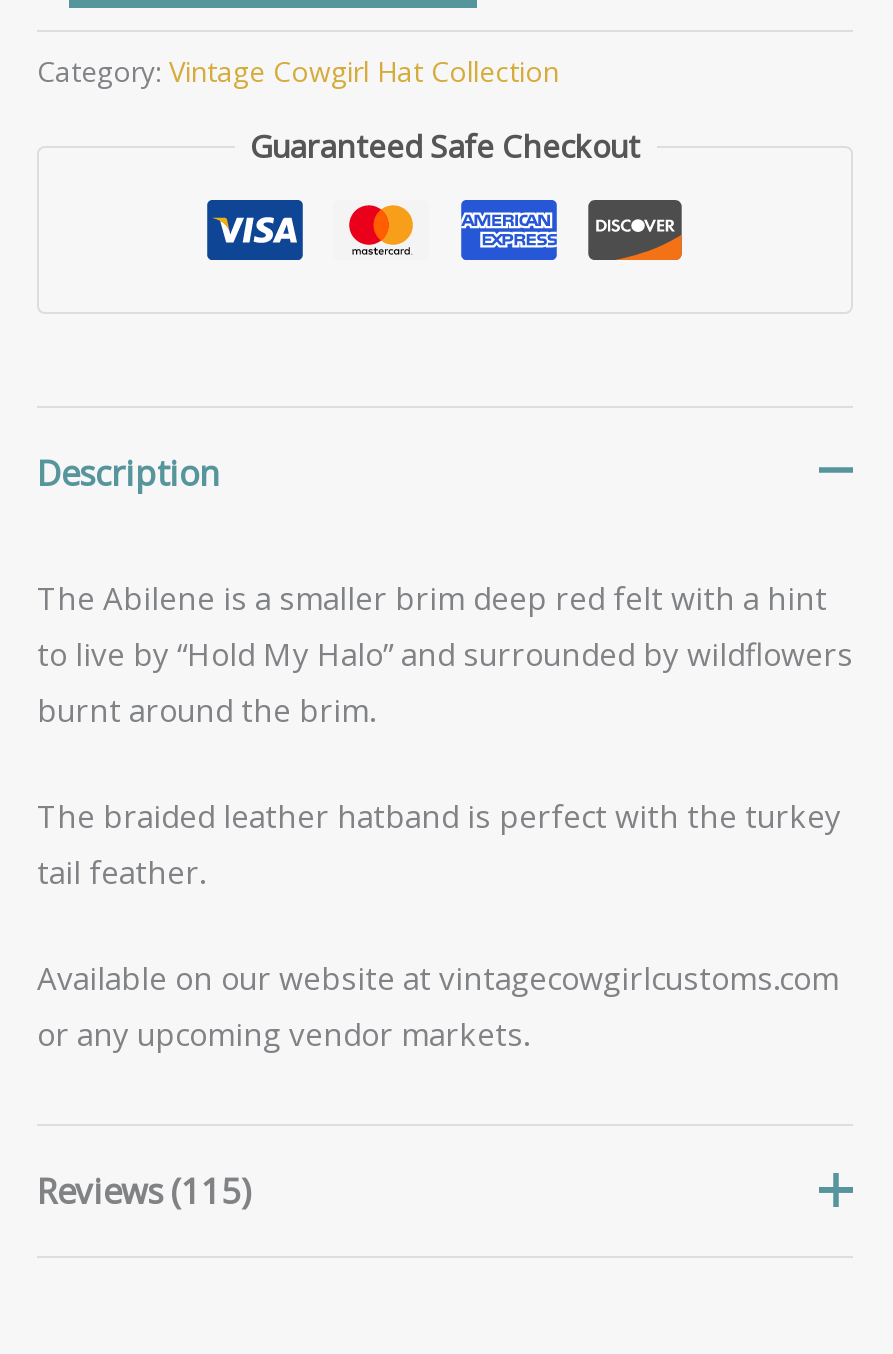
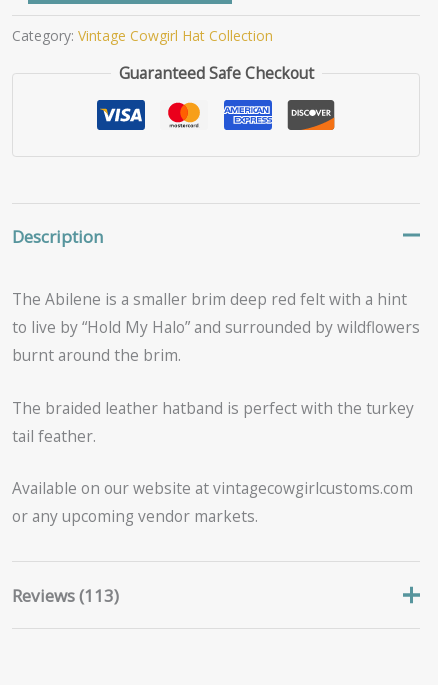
- Reviews (115)
+ Reviews (113)
